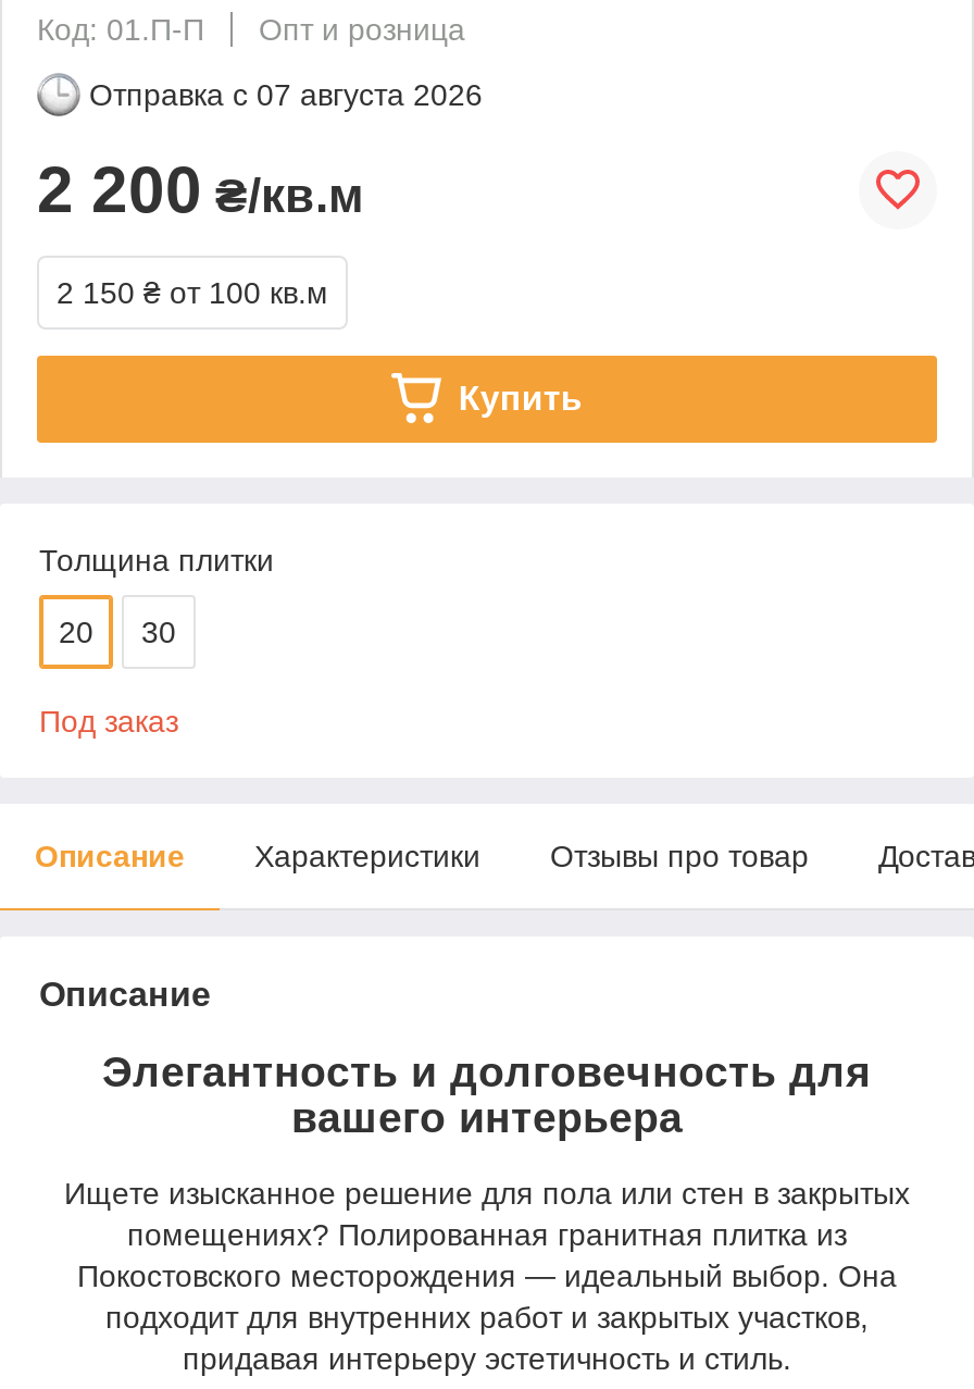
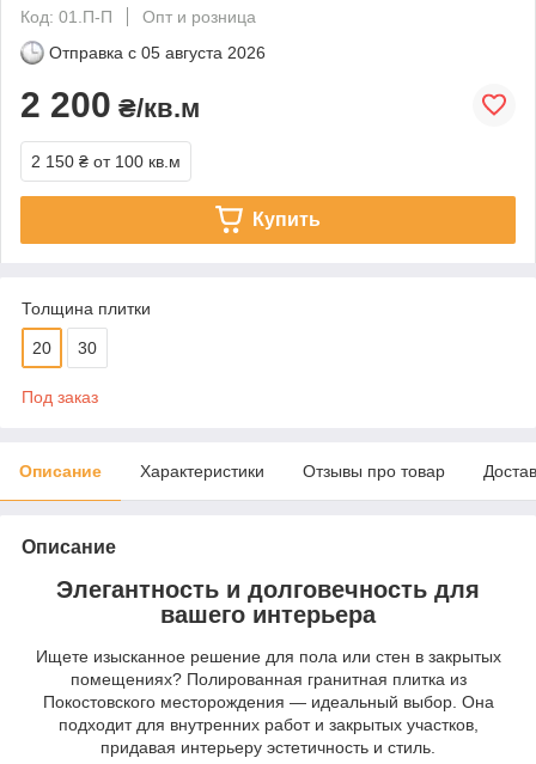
- Отправка с 07 августа 2026
+ Отправка с 05 августа 2026
